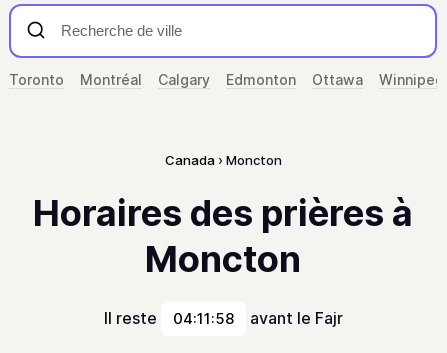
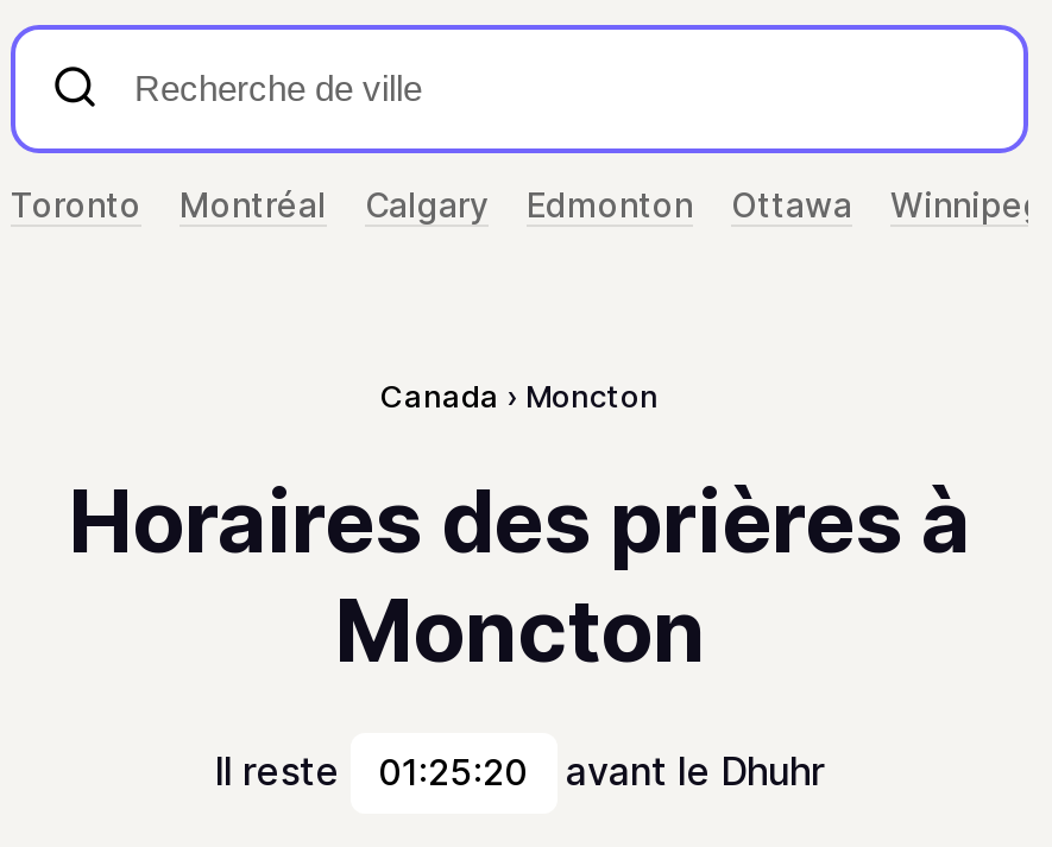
- 04:11:58
+ 01:25:20

- avant le Fajr
+ avant le Dhuhr
